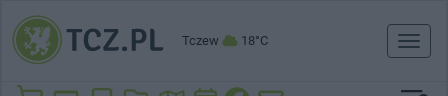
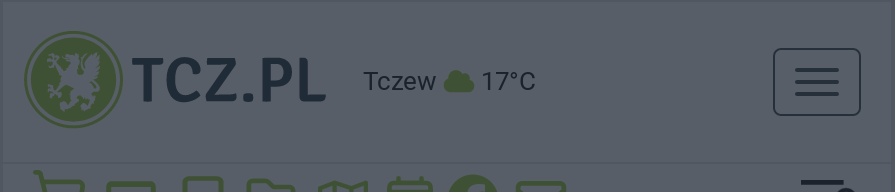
- Tczew 18°C
+ Tczew 17°C
